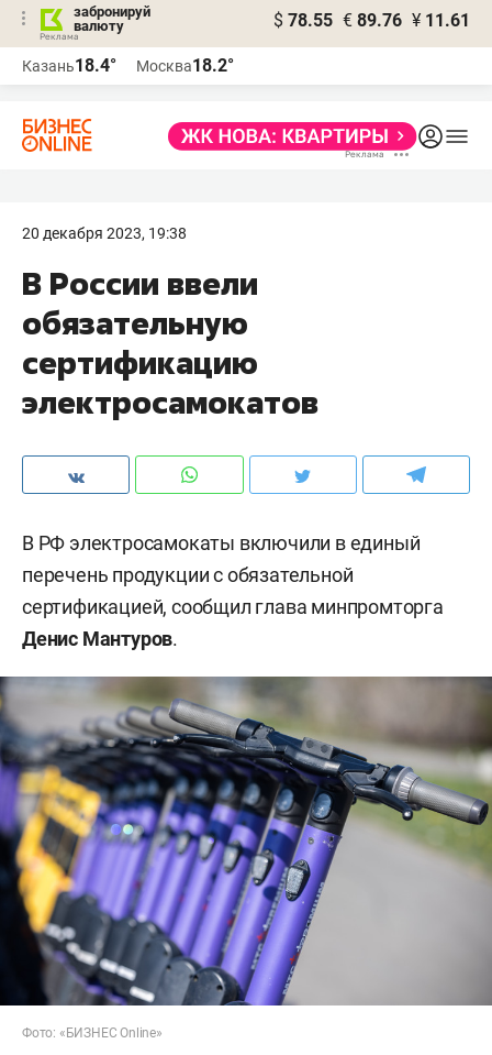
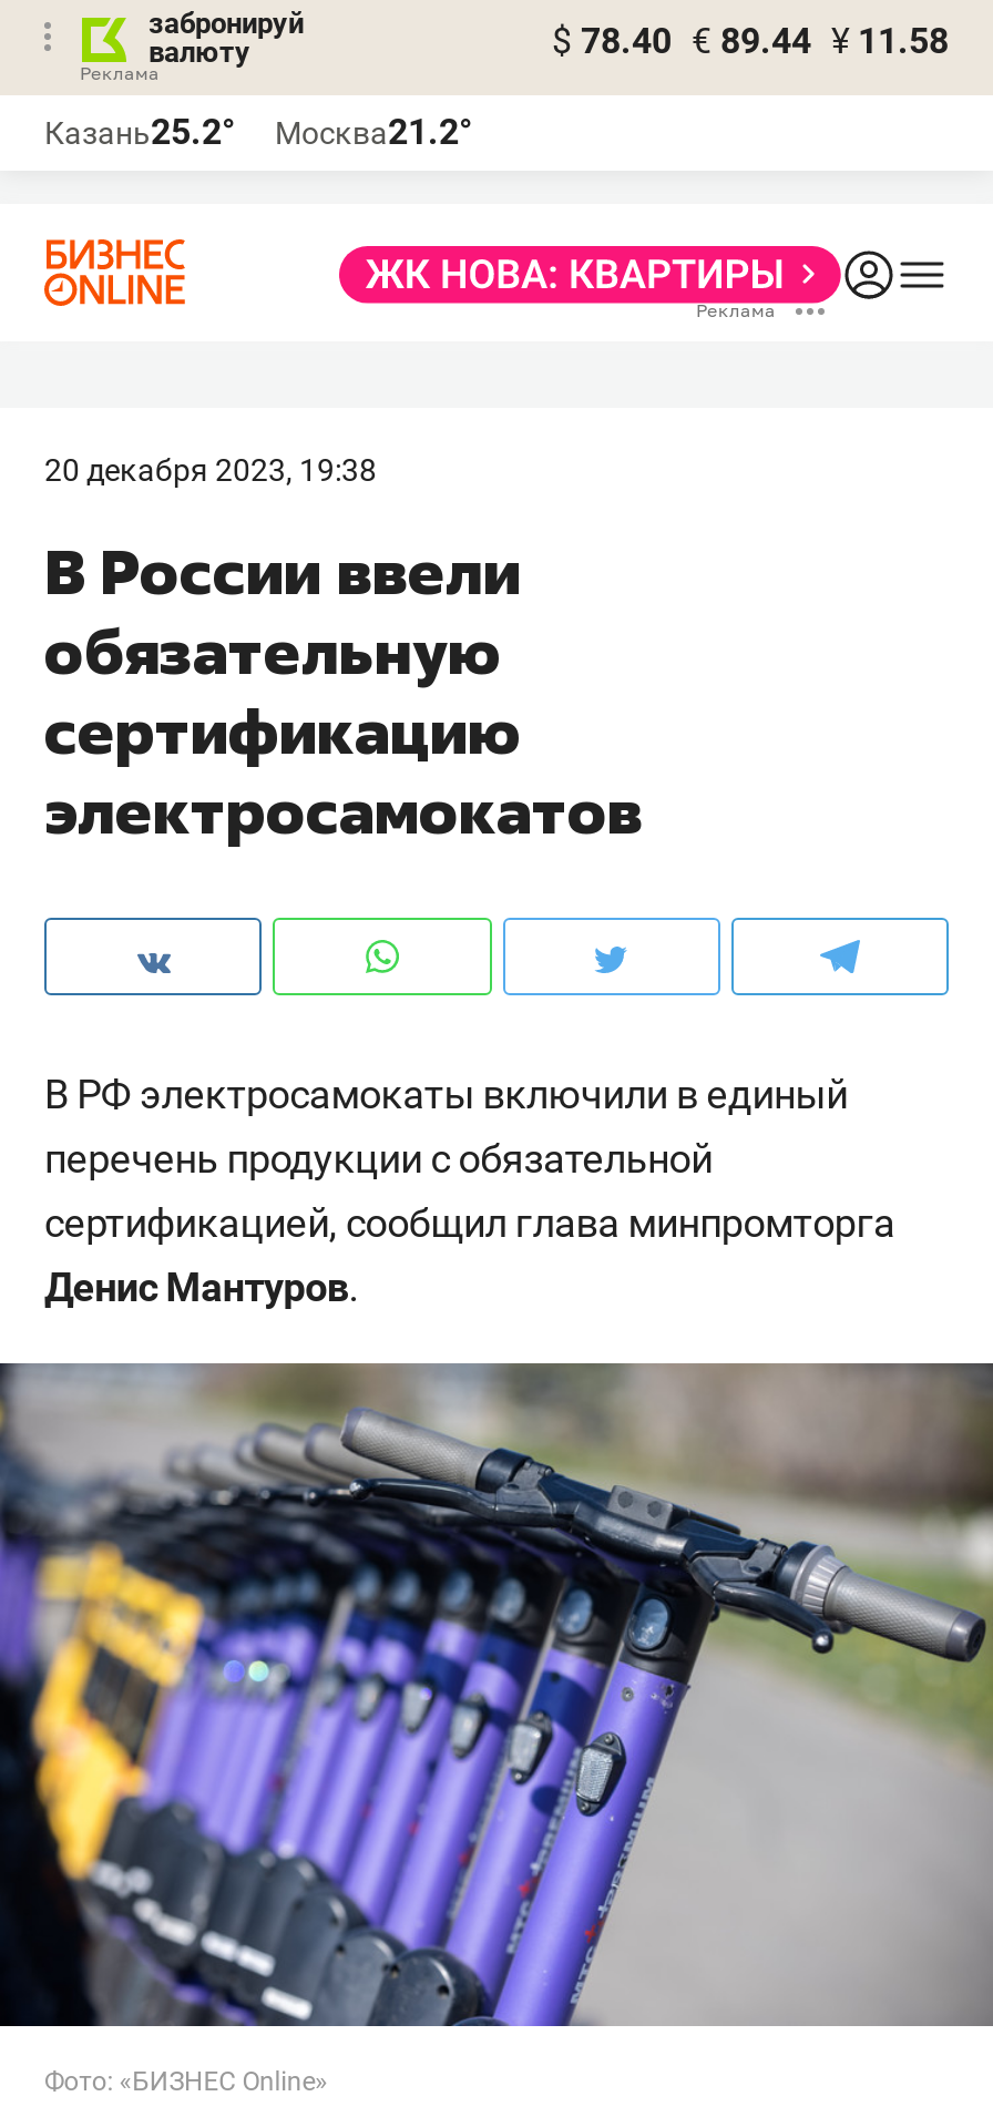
- $ 78.55 € 89.76 ¥ 11.61
+ $ 78.40 € 89.44 ¥ 11.58

- Казань18.4°
+ Казань25.2°

- Москва18.2°
+ Москва21.2°
